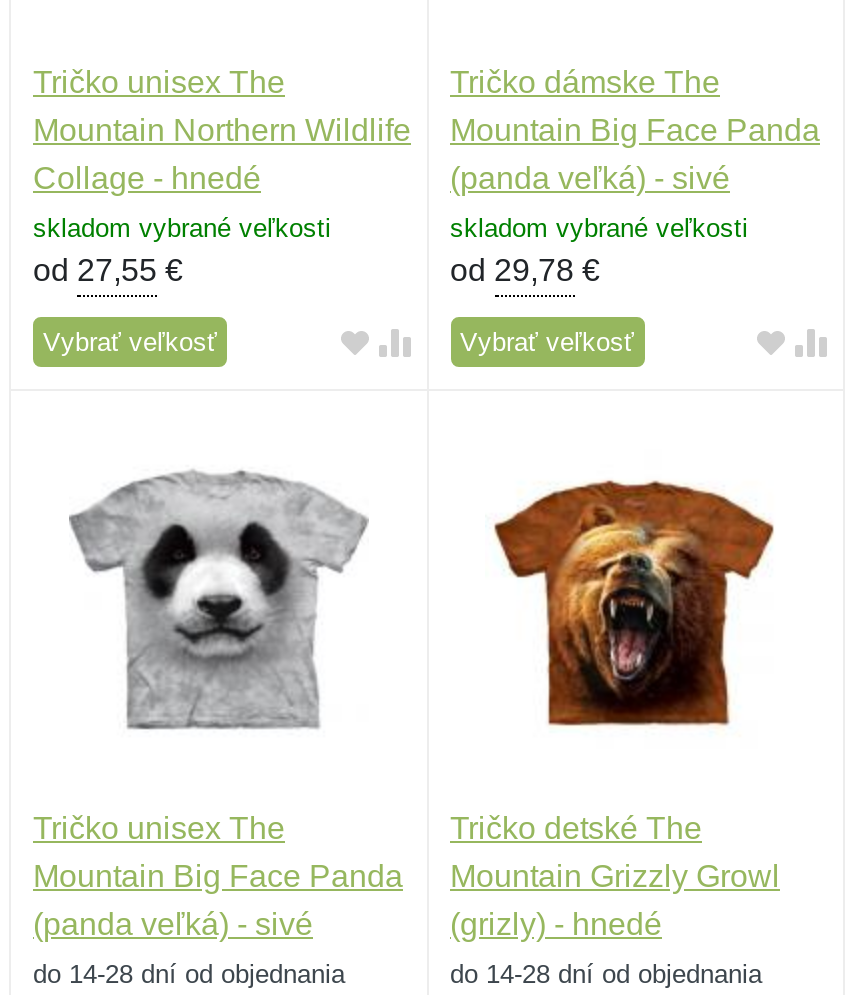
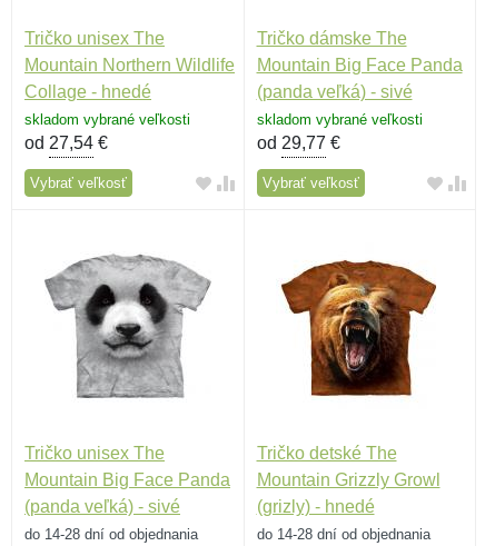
- od 27,55 €
+ od 27,54 €

- od 29,78 €
+ od 29,77 €
